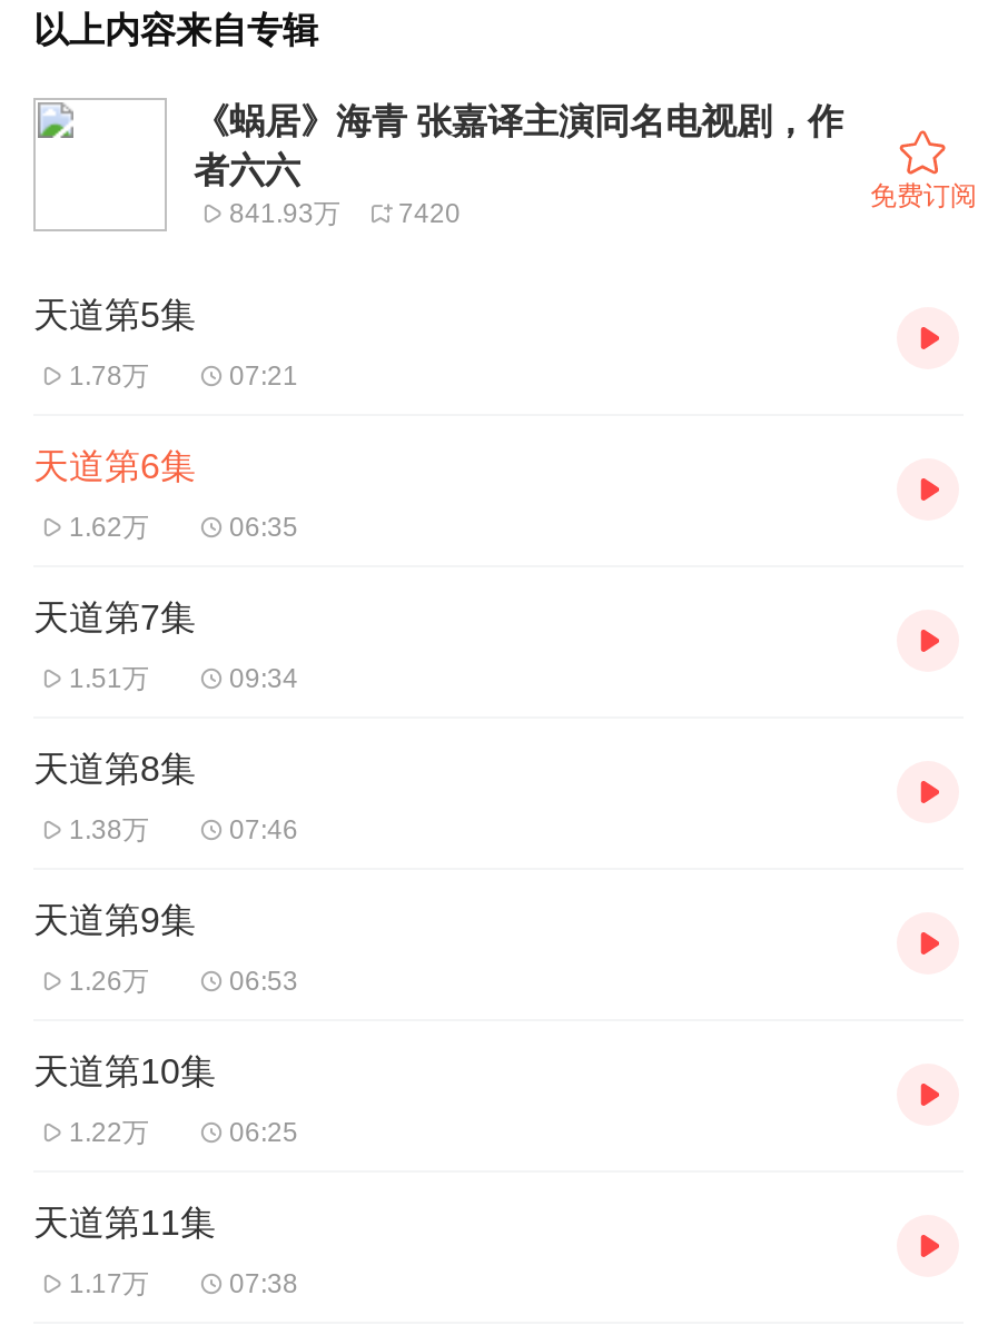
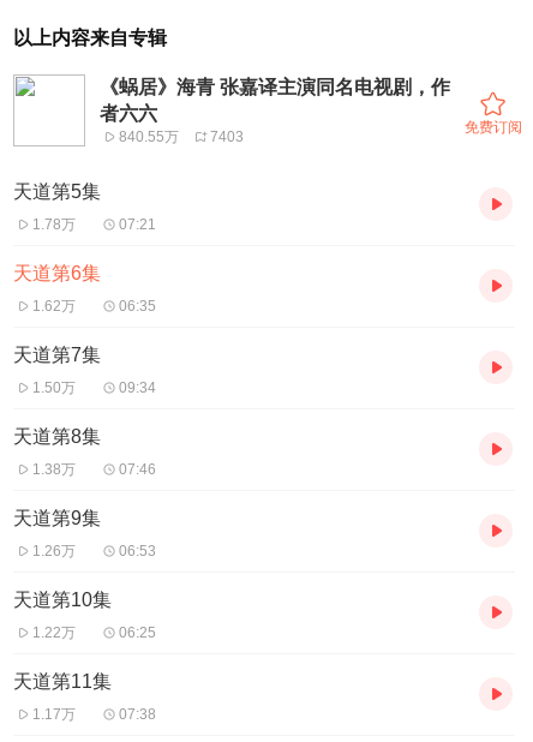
- 841.93万
+ 840.55万

- 7420
+ 7403

- 1.51万
+ 1.50万
